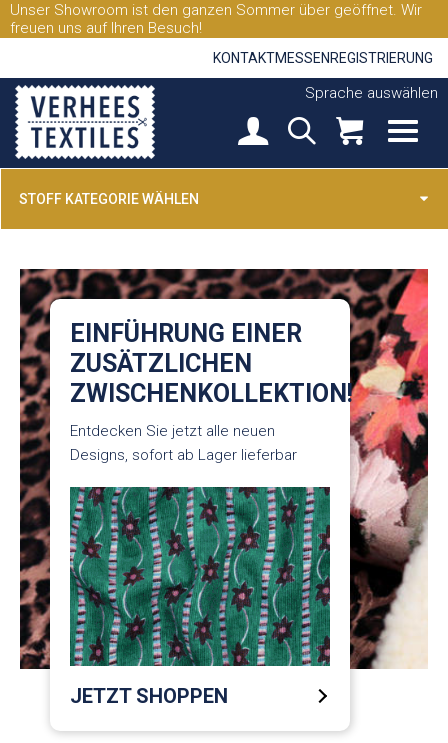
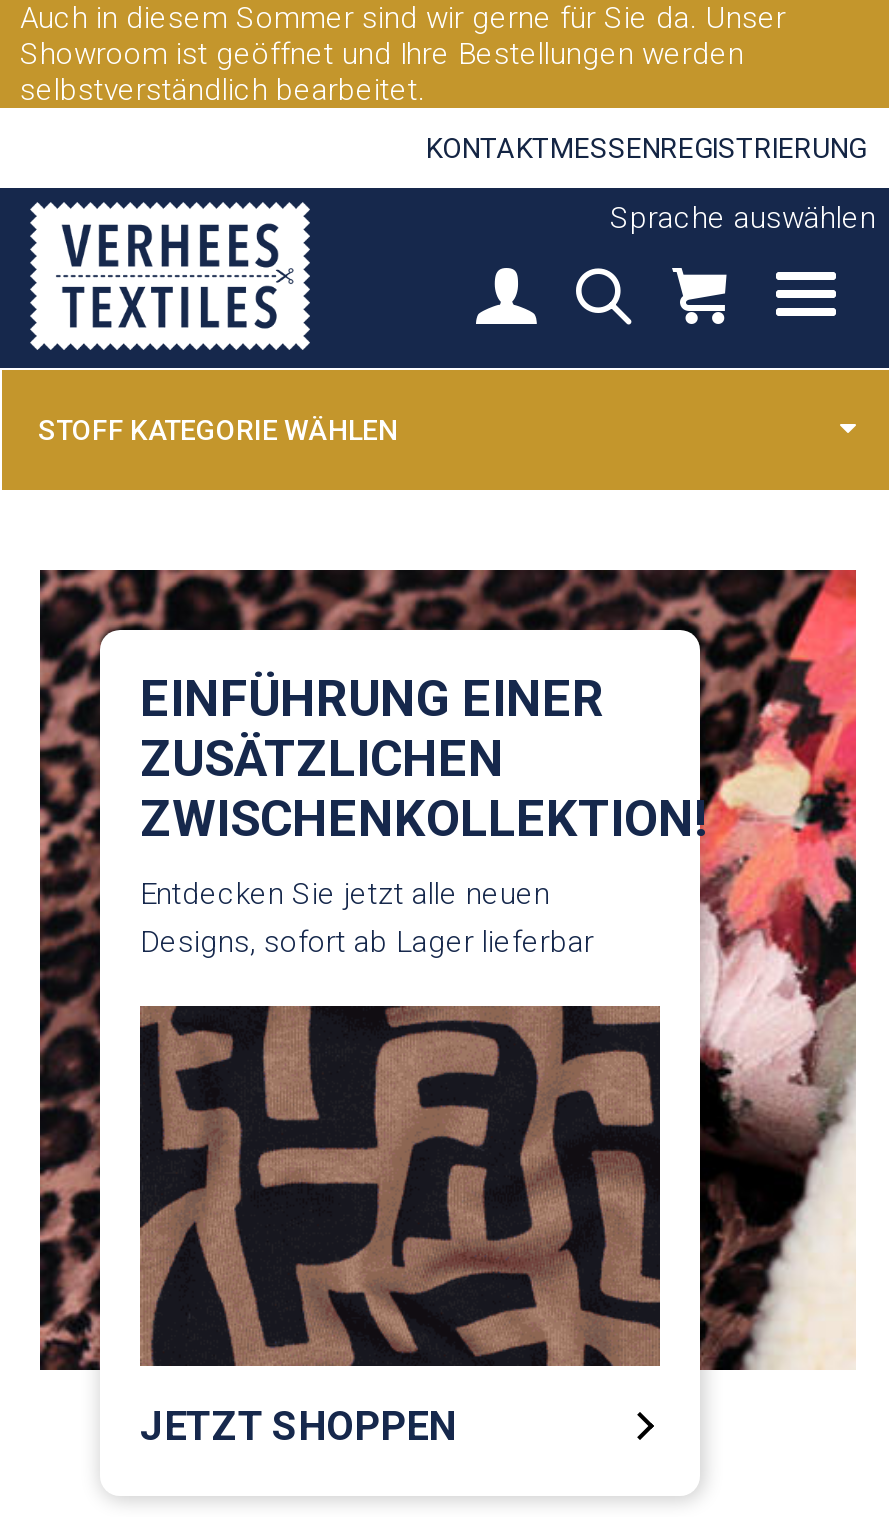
- Unser Showroom ist den ganzen Sommer über geöffnet. Wir
- freuen uns auf Ihren Besuch!
+ Auch in diesem Sommer sind wir gerne für Sie da. Unser
+ Showroom ist geöffnet und Ihre Bestellungen werden
+ selbstverständlich bearbeitet.

- [image]
+ [image]
